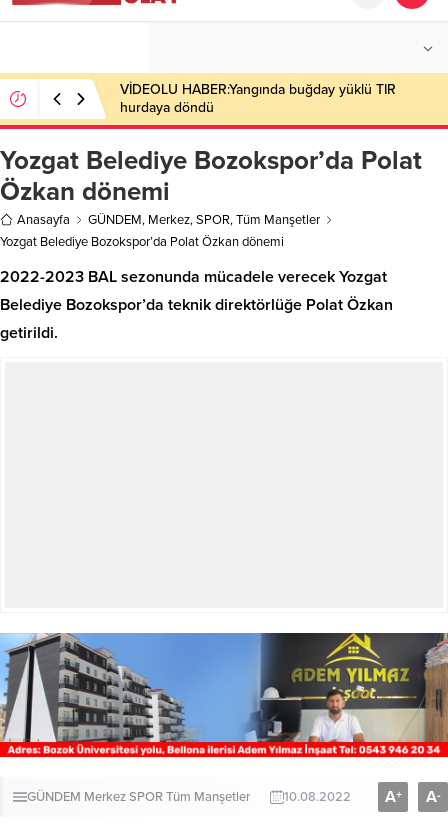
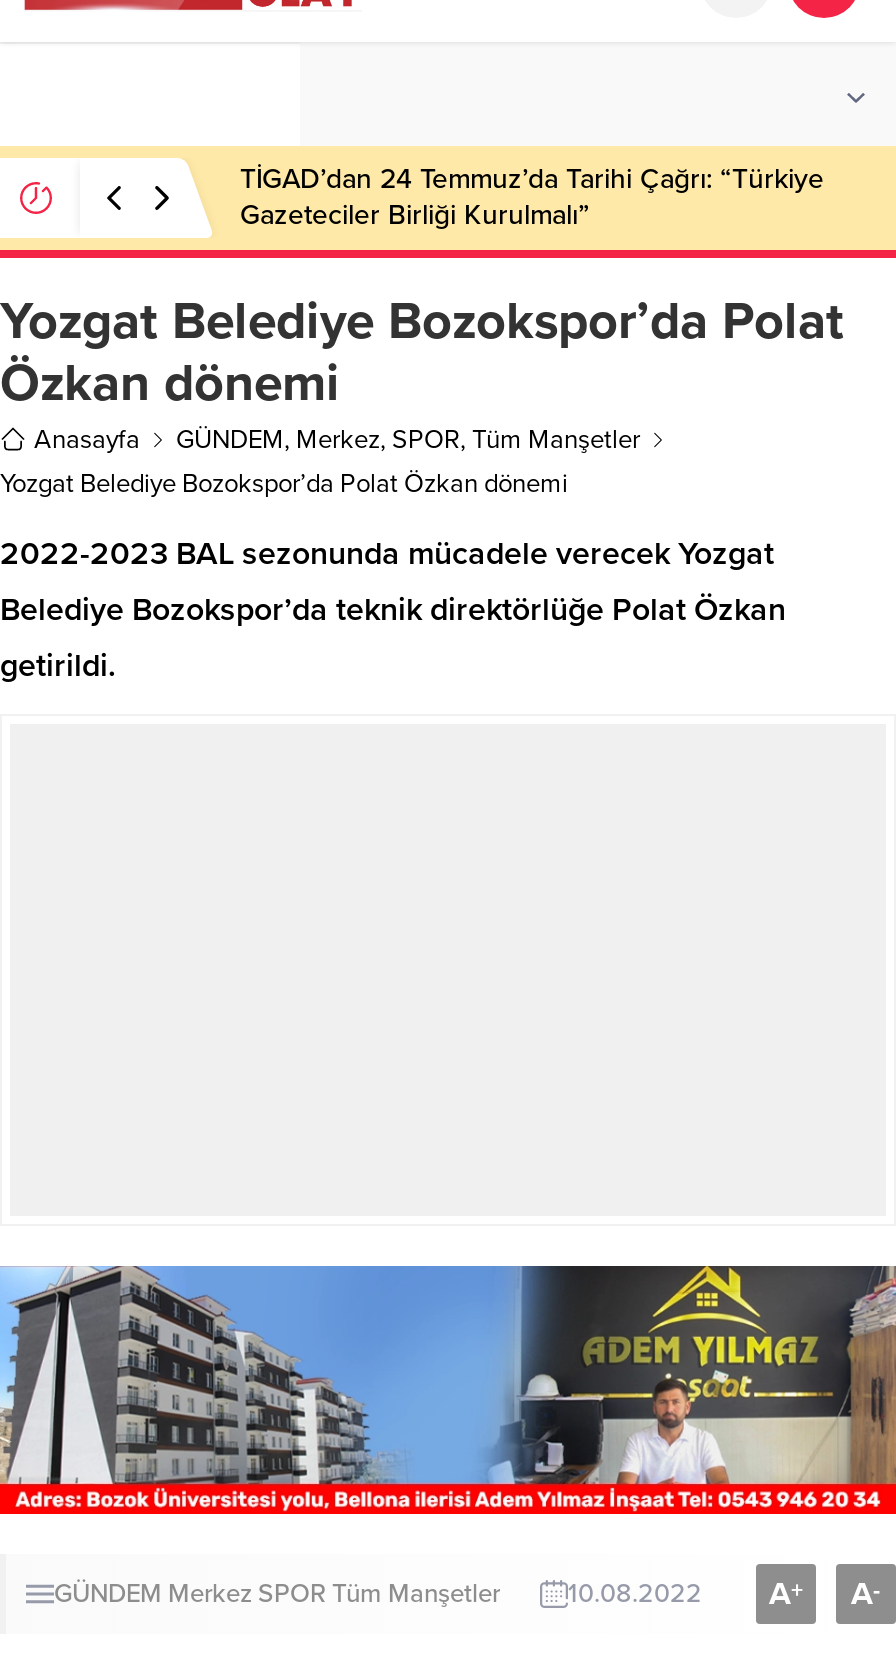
- VİDEOLU HABER:Yangında buğday yüklü TIR
- hurdaya döndü
+ TİGAD’dan 24 Temmuz’da Tarihi Çağrı: “Türkiye
+ Gazeteciler Birliği Kurulmalı”
